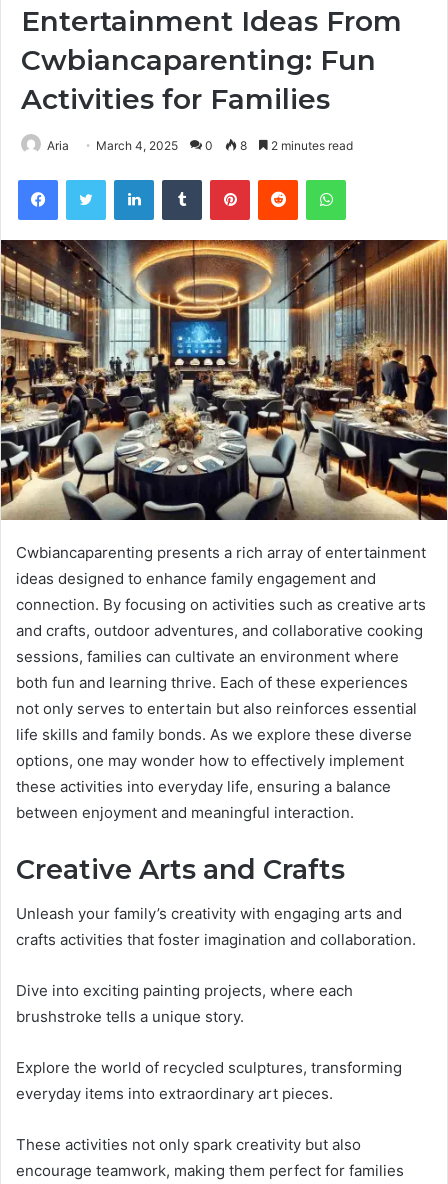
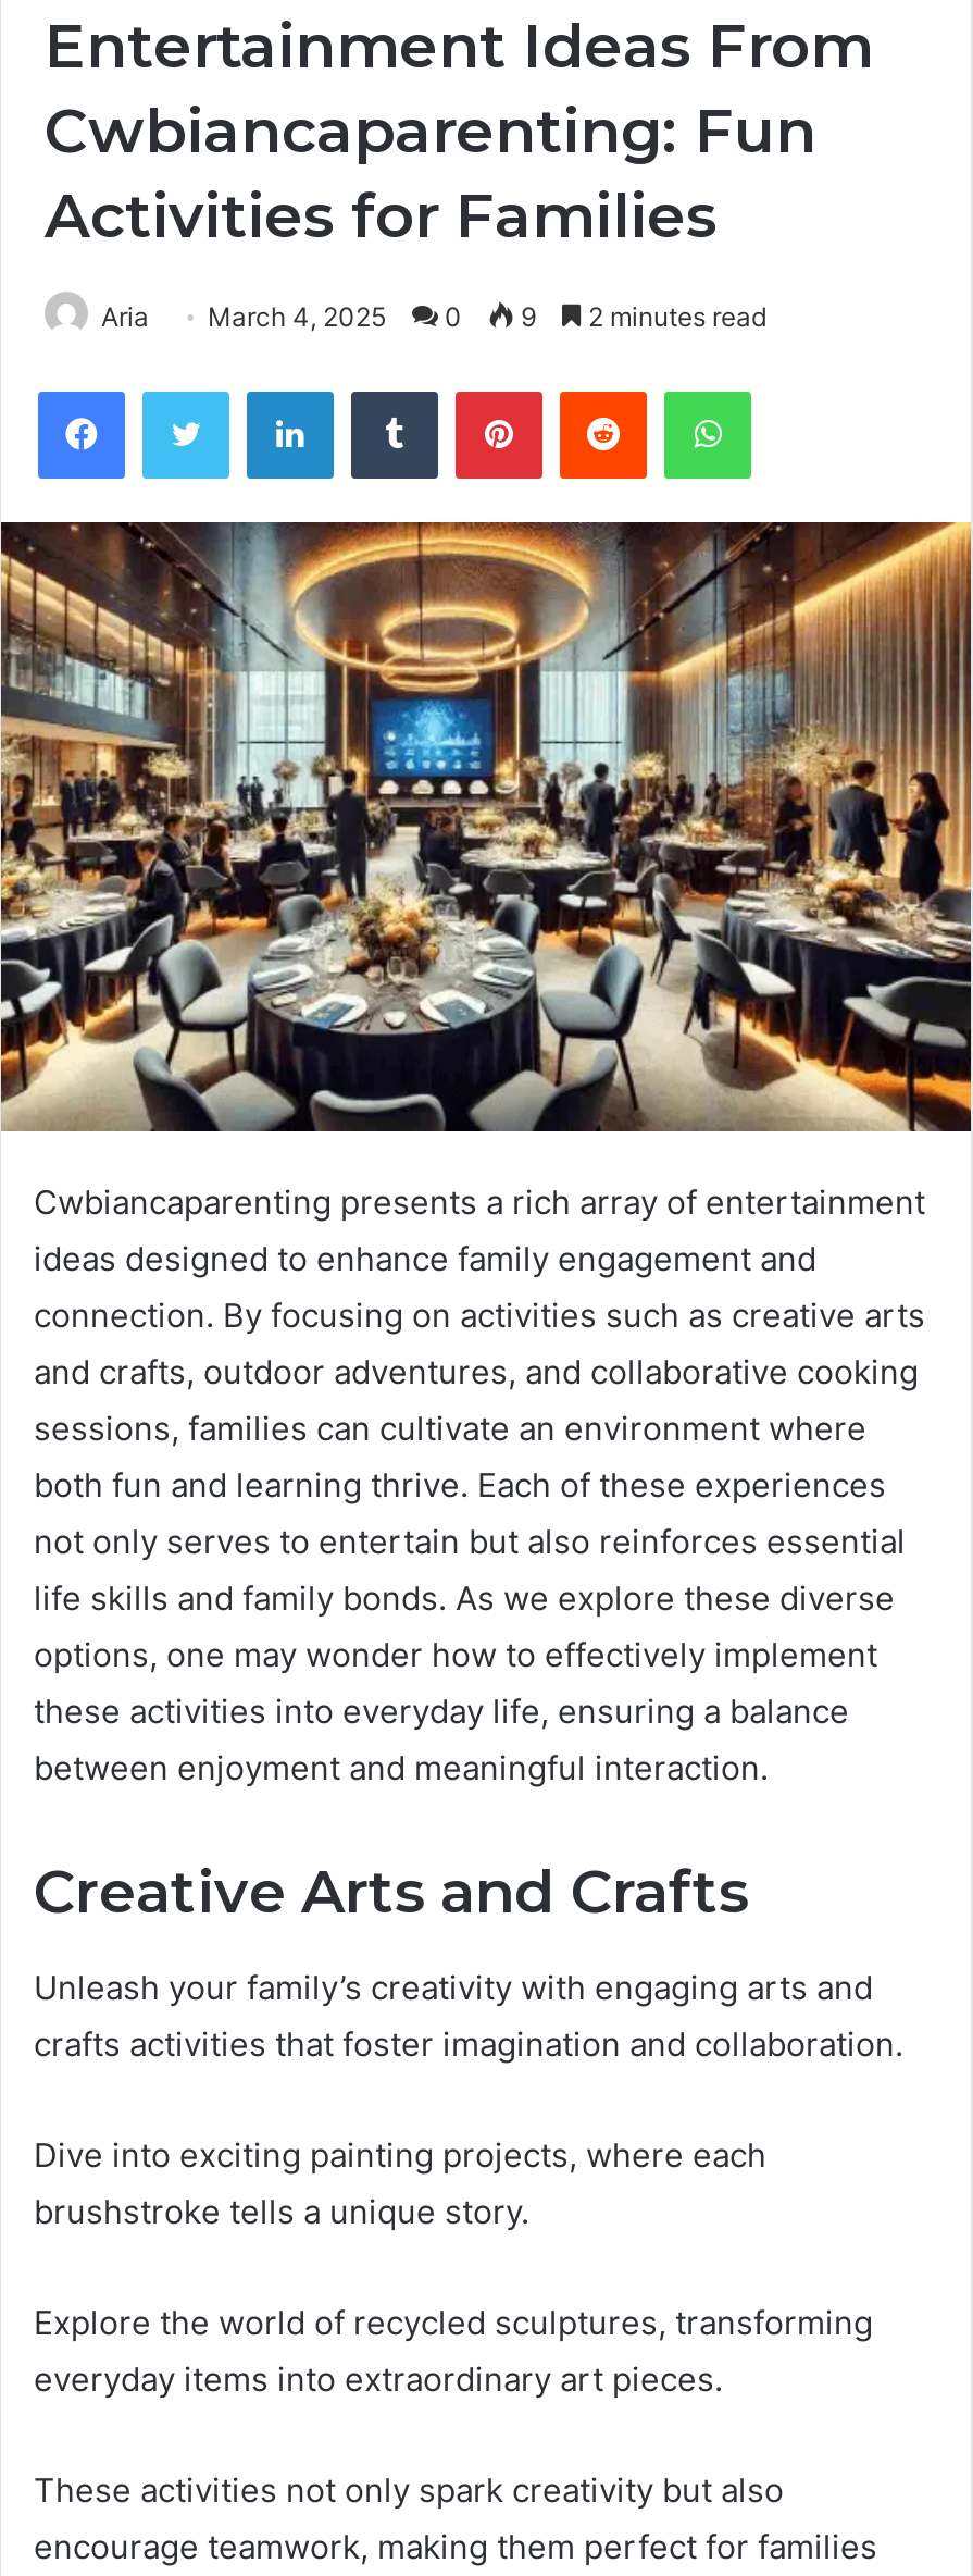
- Aria March 4, 2025 0 8 2 minutes read
+ Aria March 4, 2025 0 9 2 minutes read
